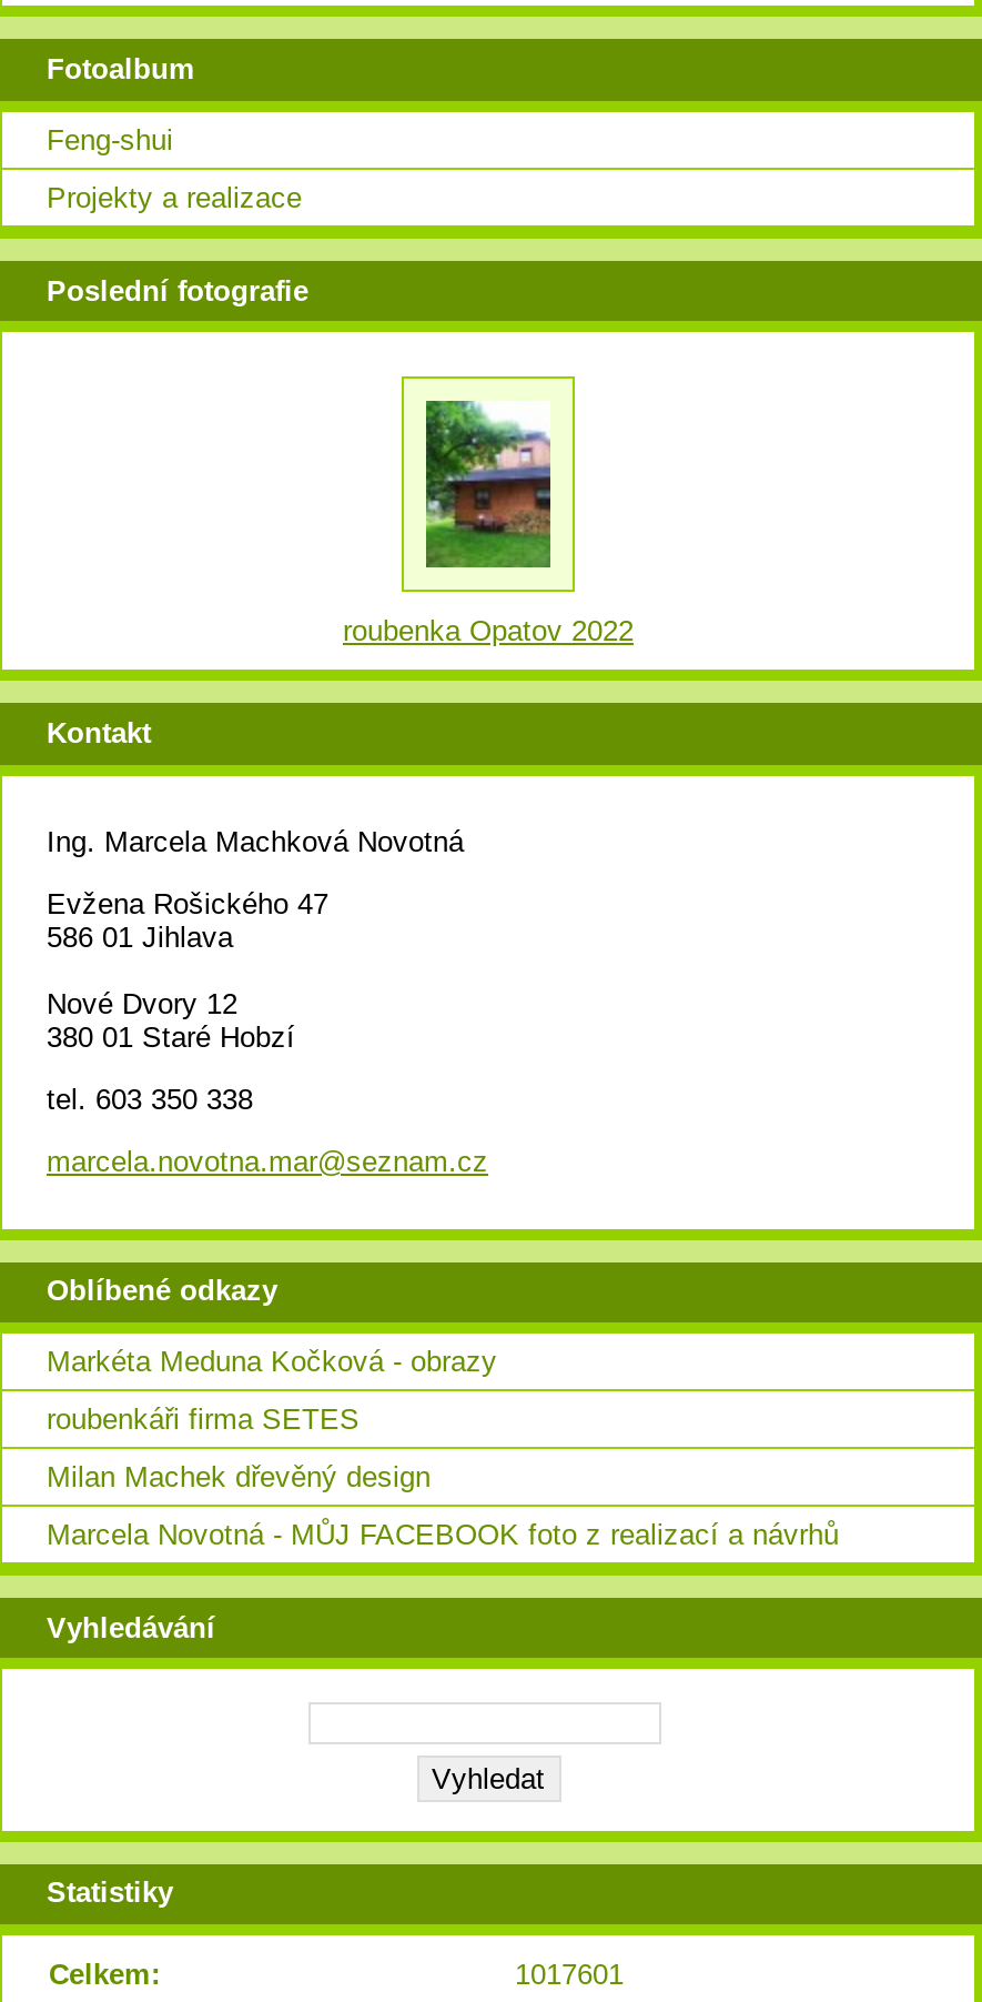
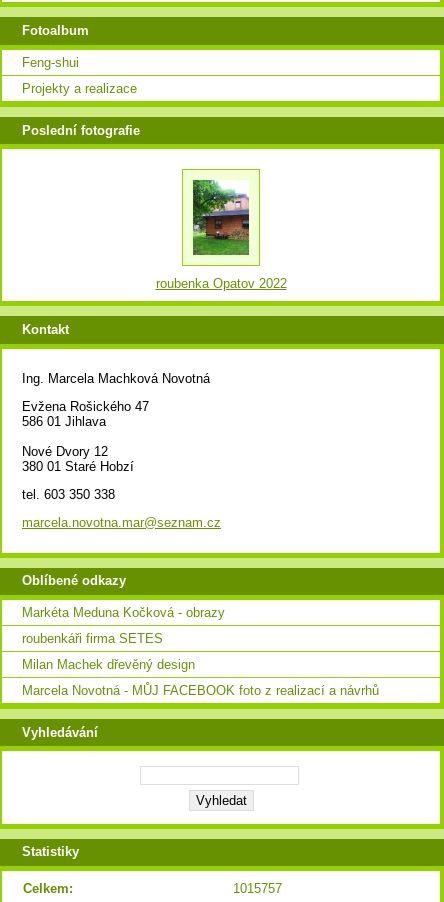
- 1017601
+ 1015757
